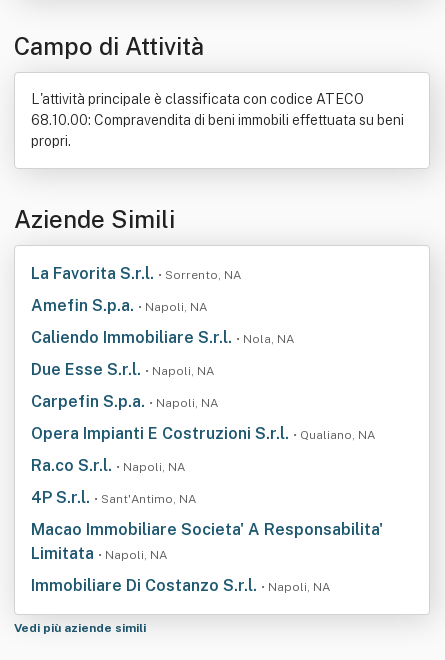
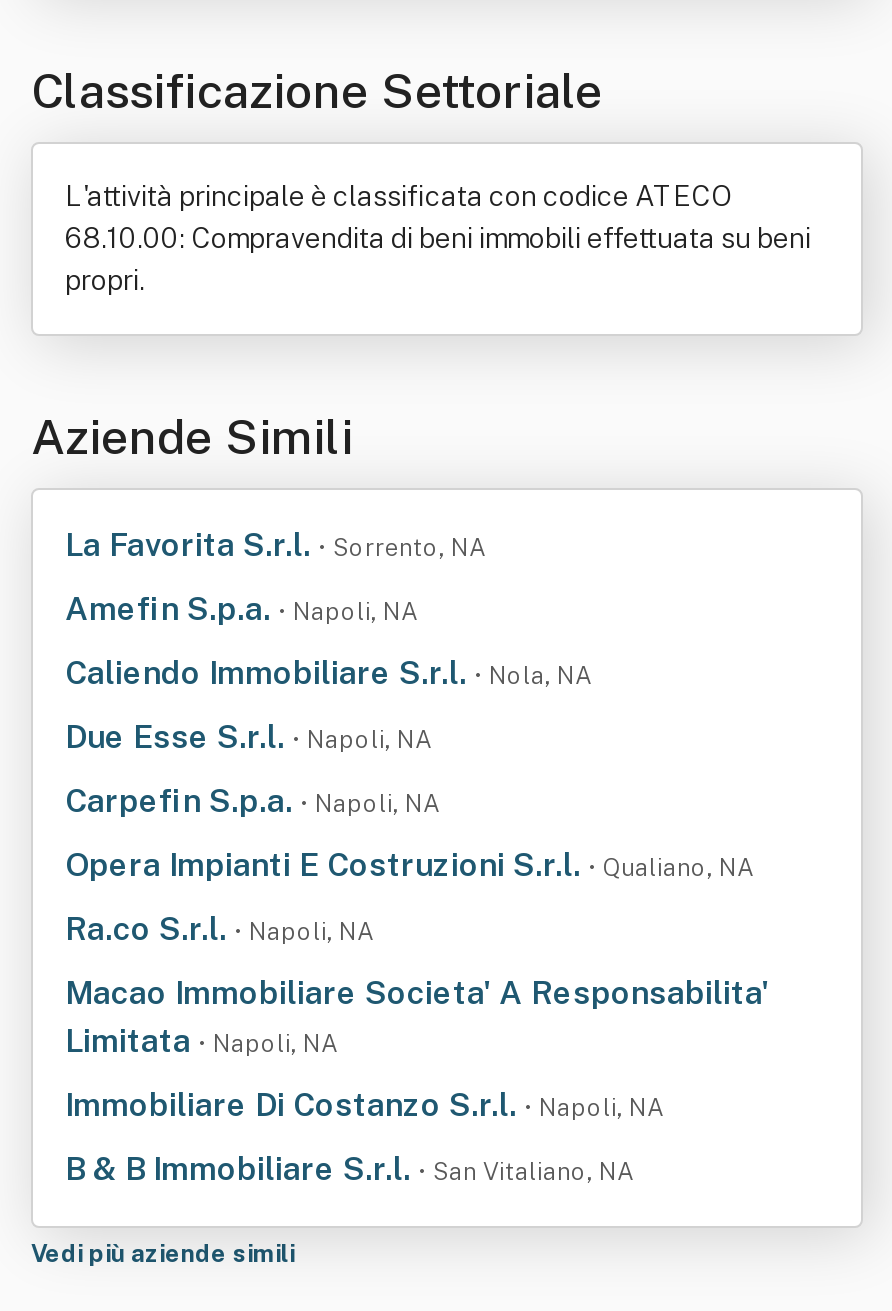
- Campo di Attività
+ Classificazione Settoriale

- 4P S.r.l. • Sant'Antimo, NA

moved up: Macao Immobiliare Societa' A Responsabilita' | Limitata • Napoli, NA | Immobiliare Di Costanzo S.r.l. • Napoli, NA

+ B & B Immobiliare S.r.l. • San Vitaliano, NA
